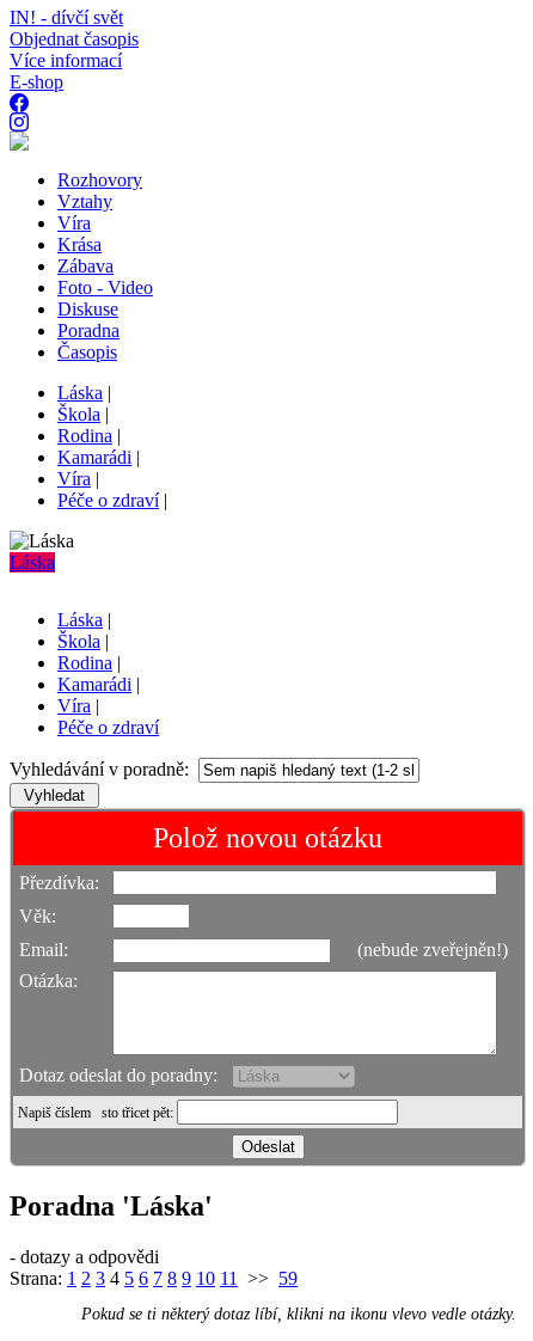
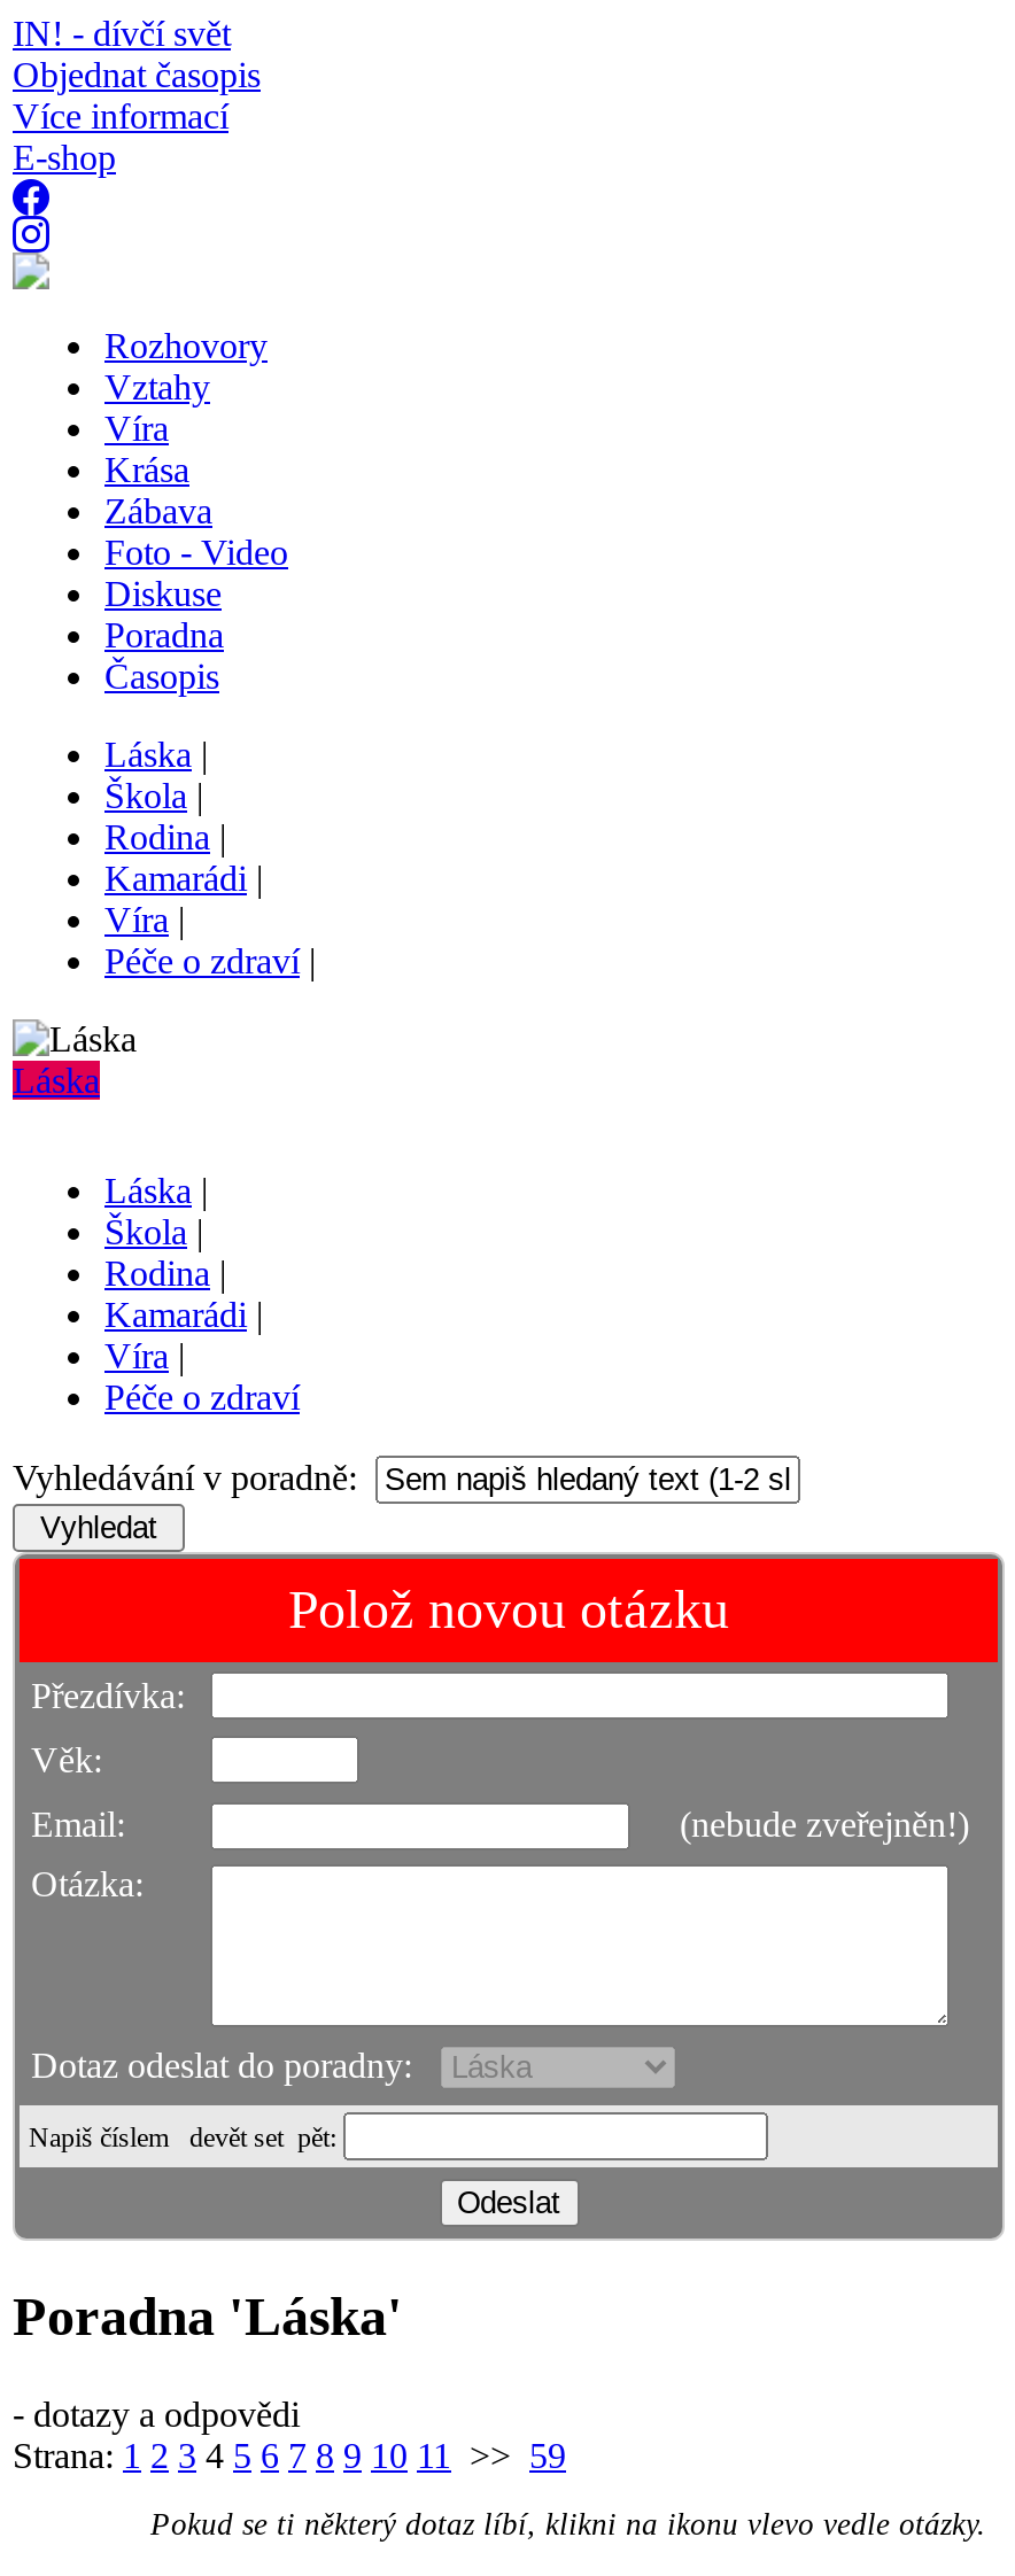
- Napiš číslem sto třicet pět:
+ Napiš číslem devět set pět:
